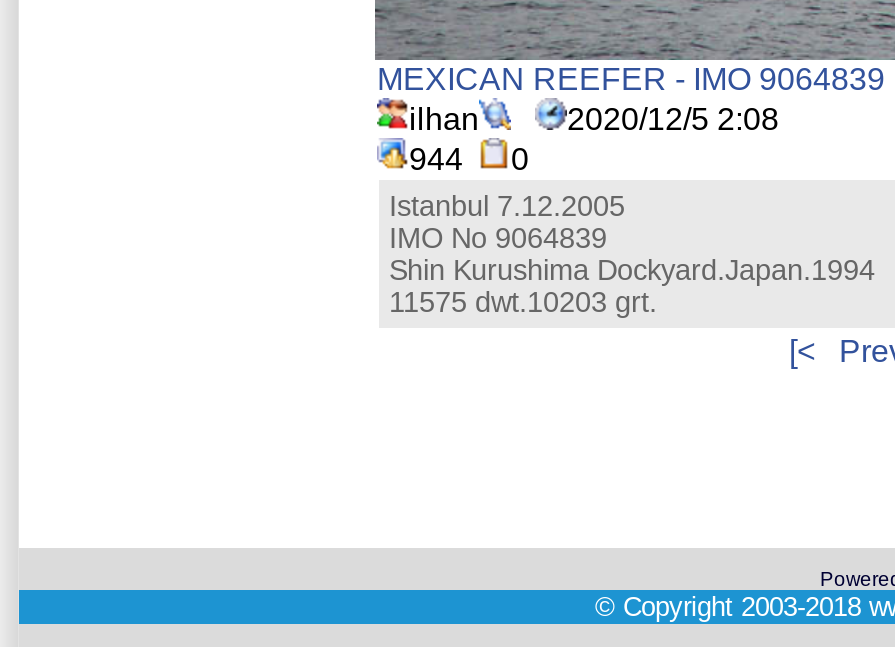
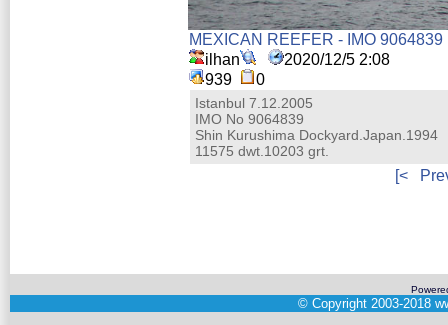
- 944 0
+ 939 0
